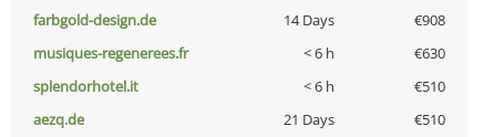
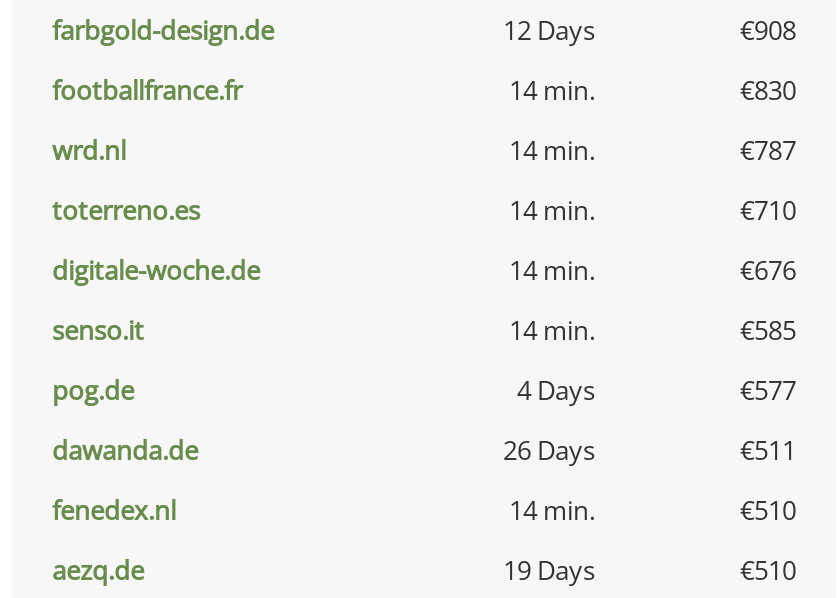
- 14 Days
+ 12 Days

- musiques-regenerees.fr
- < 6 h
- €630
- splendorhotel.it
- < 6 h
+ footballfrance.fr
+ 14 min.
+ €830
+ wrd.nl
+ 14 min.
+ €787
+ toterreno.es
+ 14 min.
+ €710
+ digitale-woche.de
+ 14 min.
+ €676
+ senso.it
+ 14 min.
+ €585
+ pog.de
+ 4 Days
+ €577
+ dawanda.de
+ 26 Days
+ €511
+ fenedex.nl
+ 14 min.

- 21 Days
+ 19 Days
